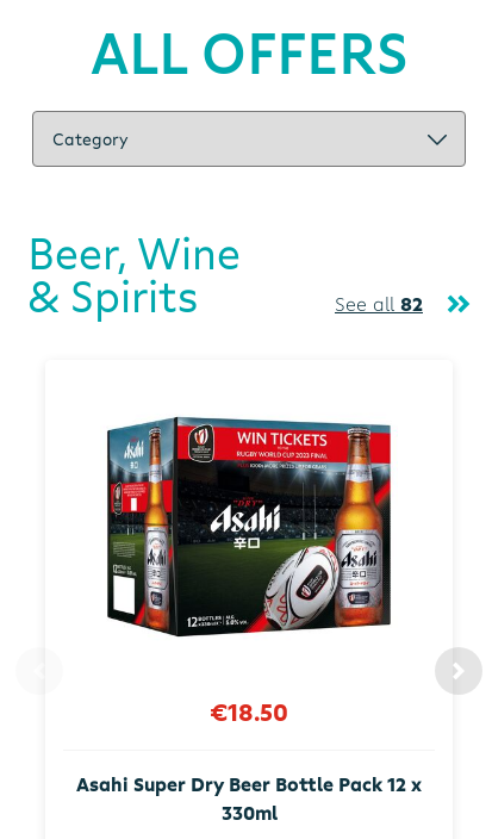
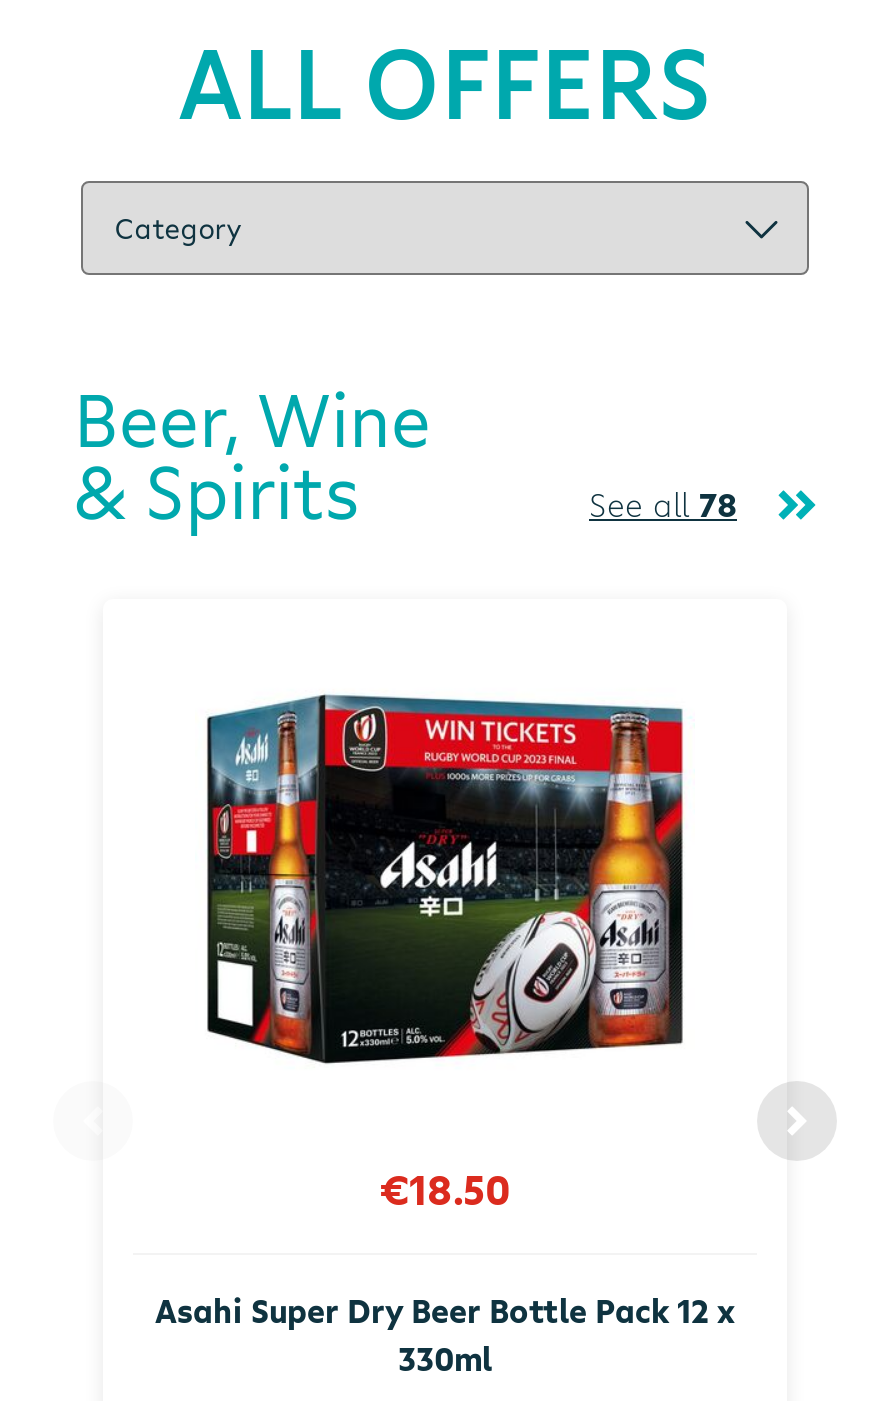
- See all 82
+ See all 78
